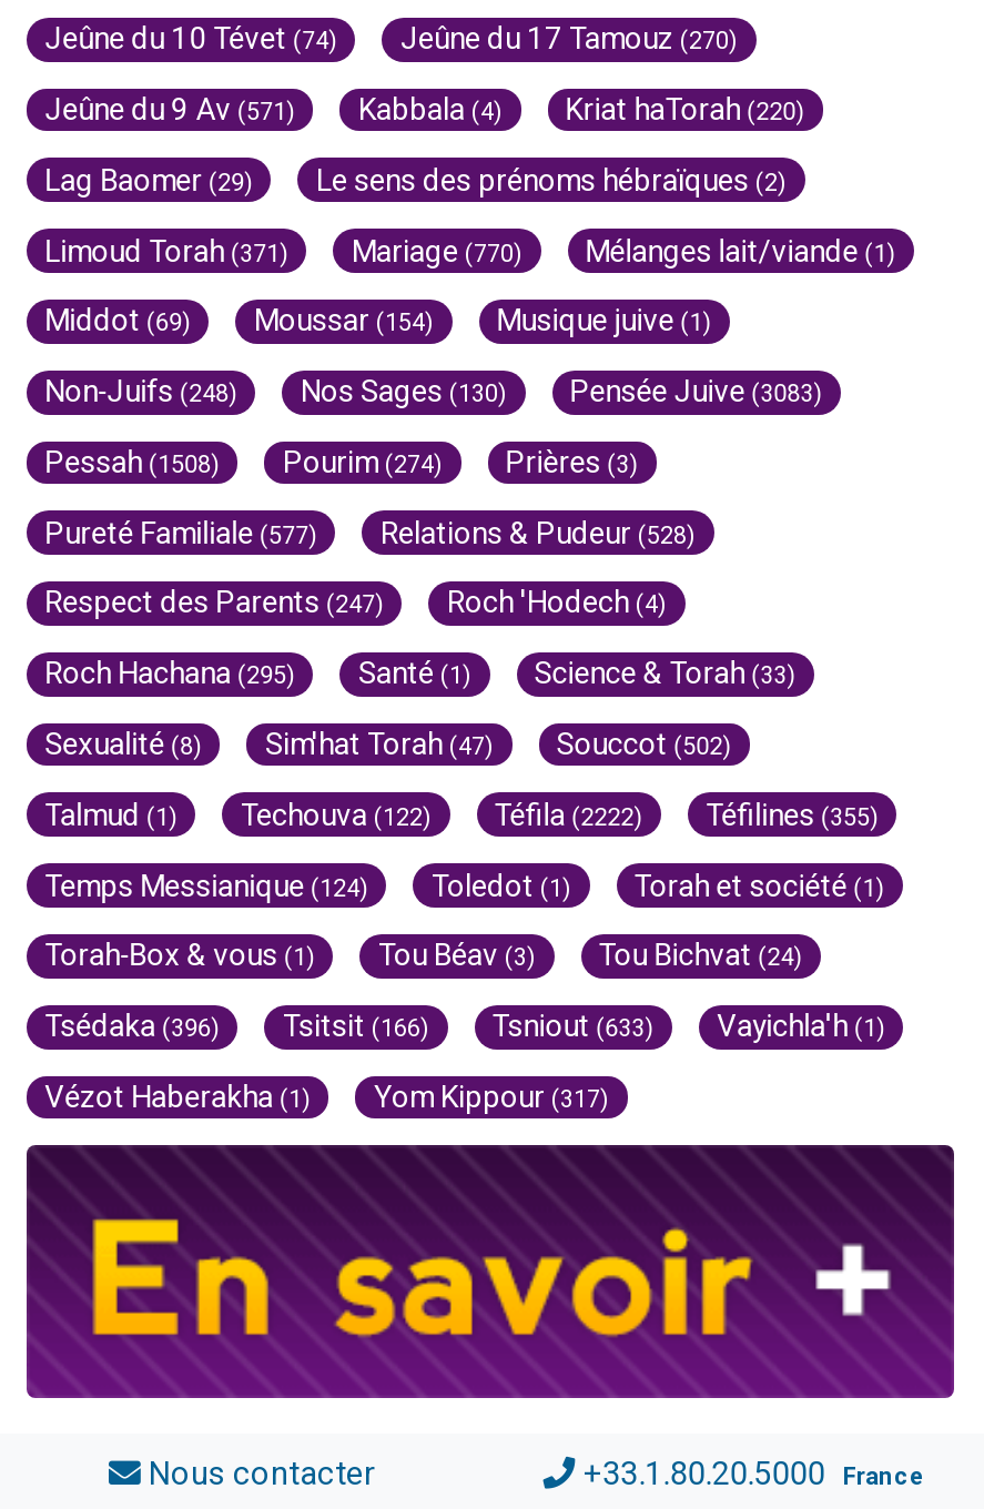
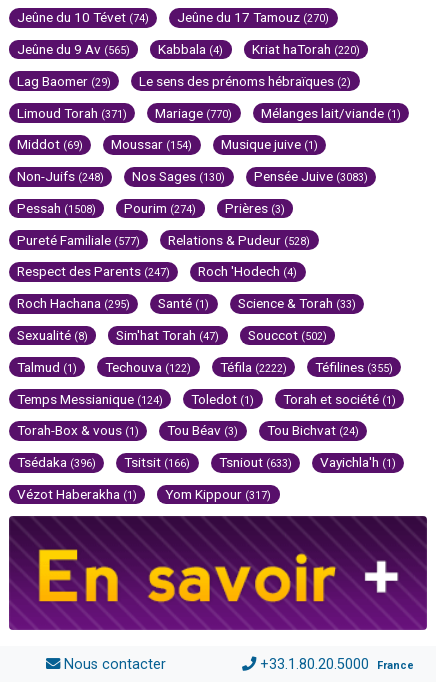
- Jeûne du 9 Av (571) Kabbala (4) Kriat haTorah (220)
+ Jeûne du 9 Av (565) Kabbala (4) Kriat haTorah (220)
